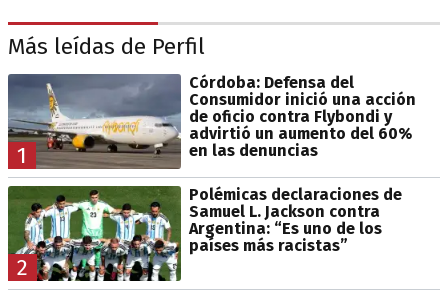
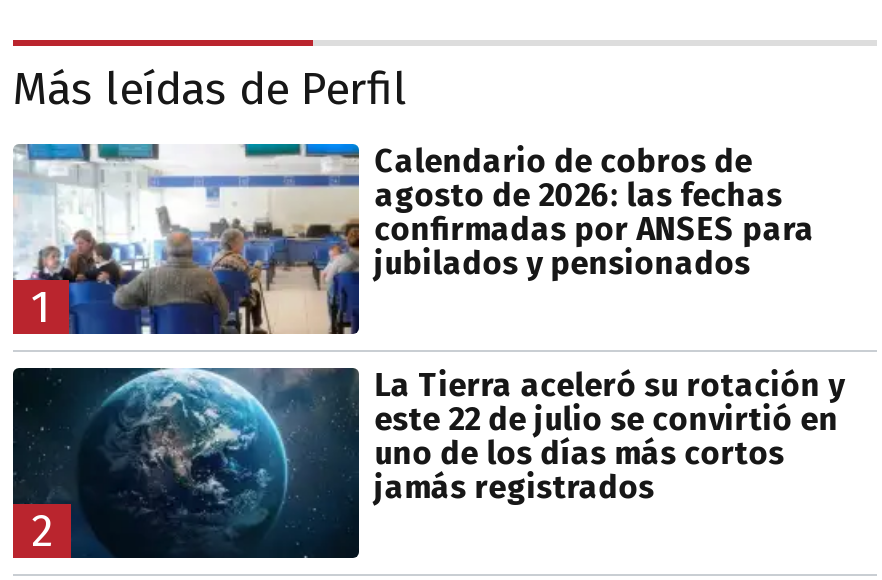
- [image]
- Córdoba: Defensa del
- Consumidor inició una acción
- de oficio contra Flybondi y
- advirtió un aumento del 60%
- en las denuncias
+ [image]
+ Calendario de cobros de
+ agosto de 2026: las fechas
+ confirmadas por ANSES para
+ jubilados y pensionados

- [image]
- Polémicas declaraciones de
- Samuel L. Jackson contra
- Argentina: “Es uno de los
- países más racistas”
+ [image]
+ La Tierra aceleró su rotación y
+ este 22 de julio se convirtió en
+ uno de los días más cortos
+ jamás registrados
